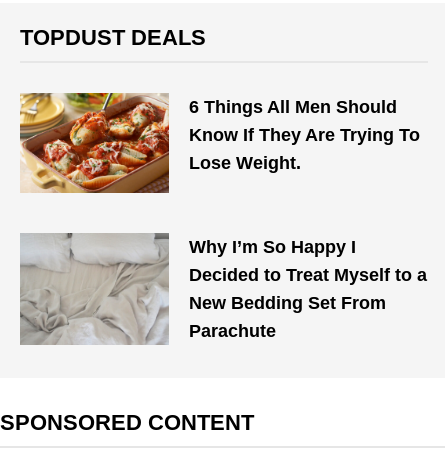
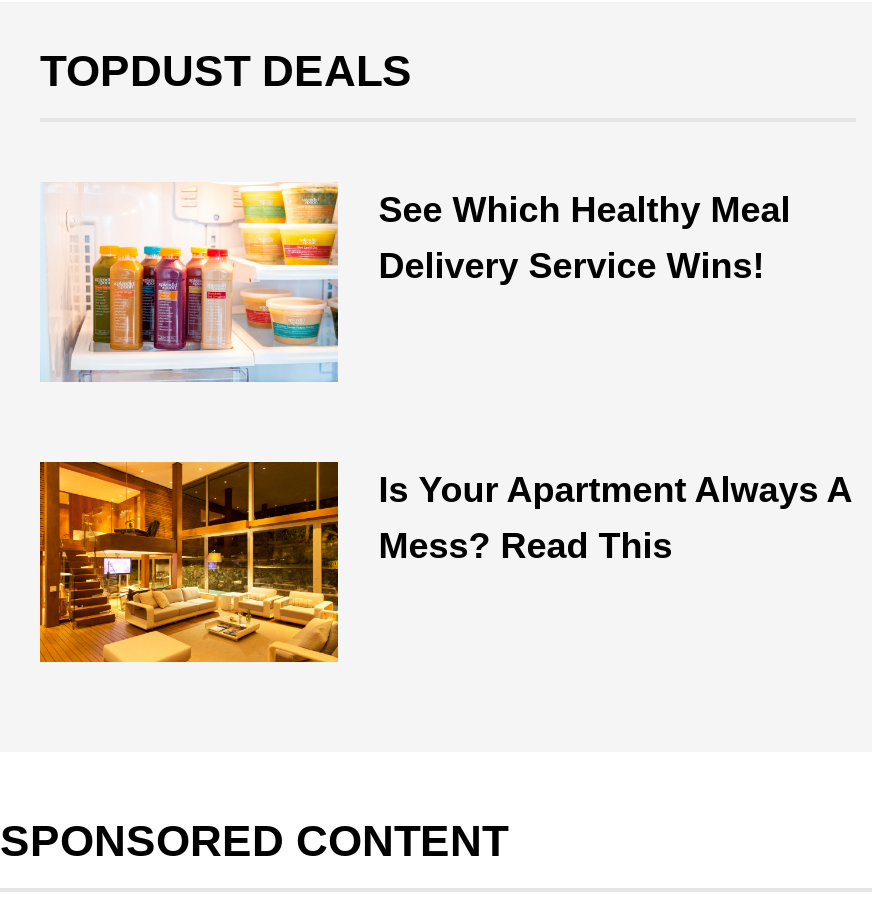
- [image]
- 6 Things All Men Should
- Know If They Are Trying To
- Lose Weight.
+ [image]
+ See Which Healthy Meal
+ Delivery Service Wins!

- [image]
- Why I’m So Happy I
- Decided to Treat Myself to a
- New Bedding Set From
- Parachute
+ [image]
+ Is Your Apartment Always A
+ Mess? Read This
